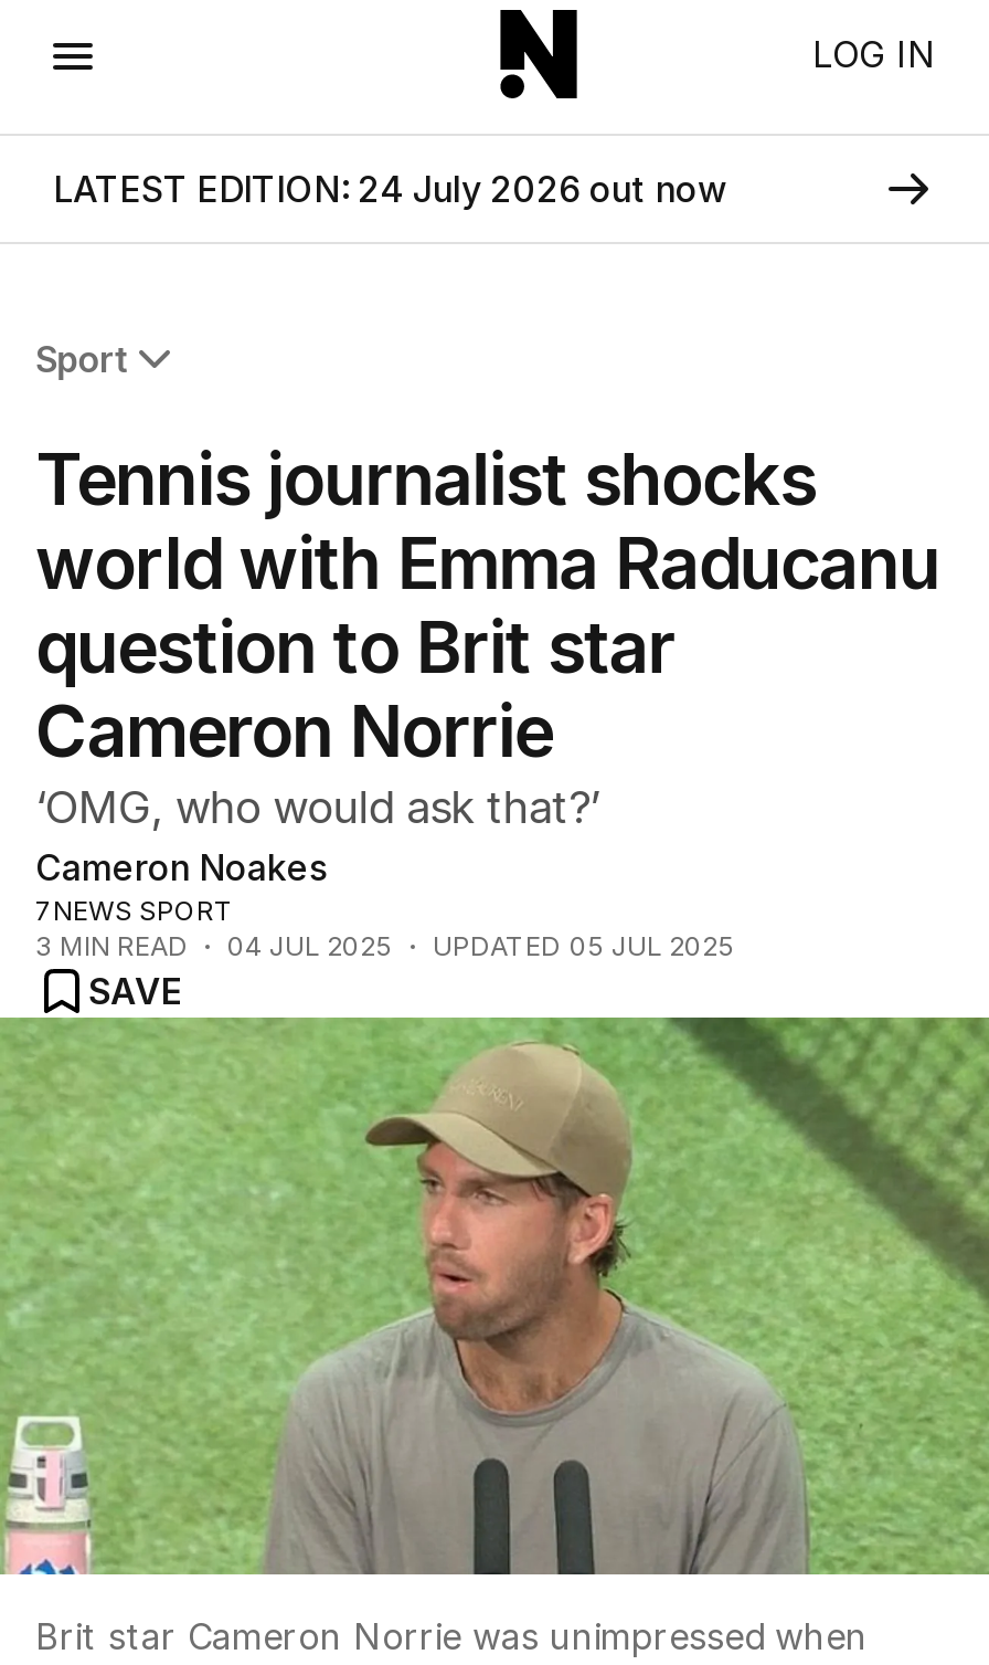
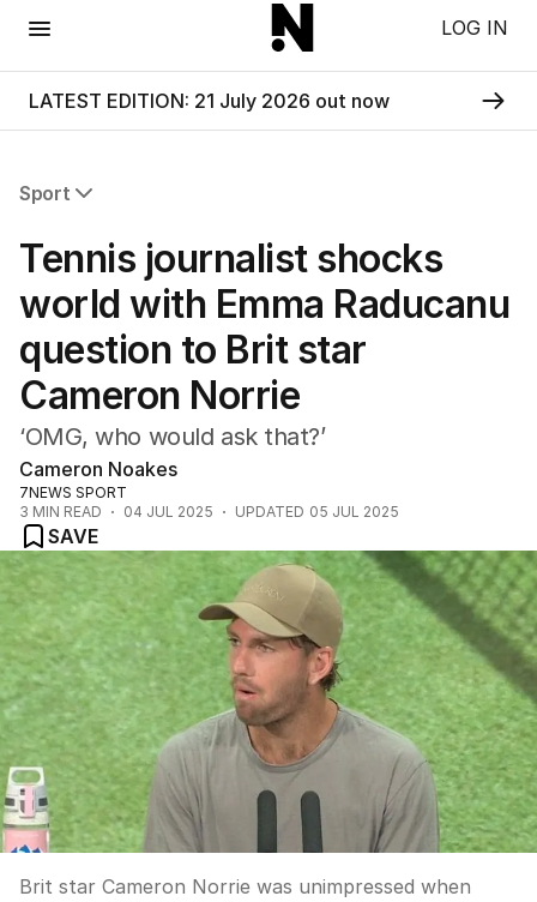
- LATEST EDITION: 24 July 2026 out now
+ LATEST EDITION: 21 July 2026 out now
